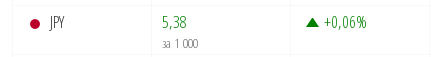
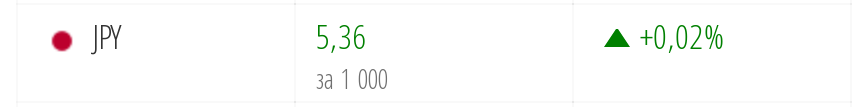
- 5,38
+ 5,36

- +0,06%
+ +0,02%
